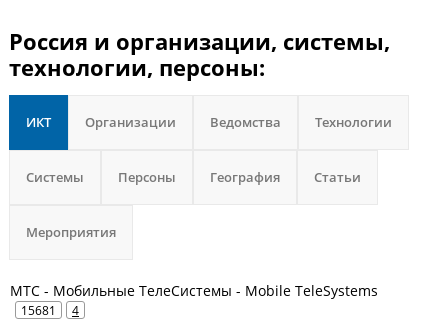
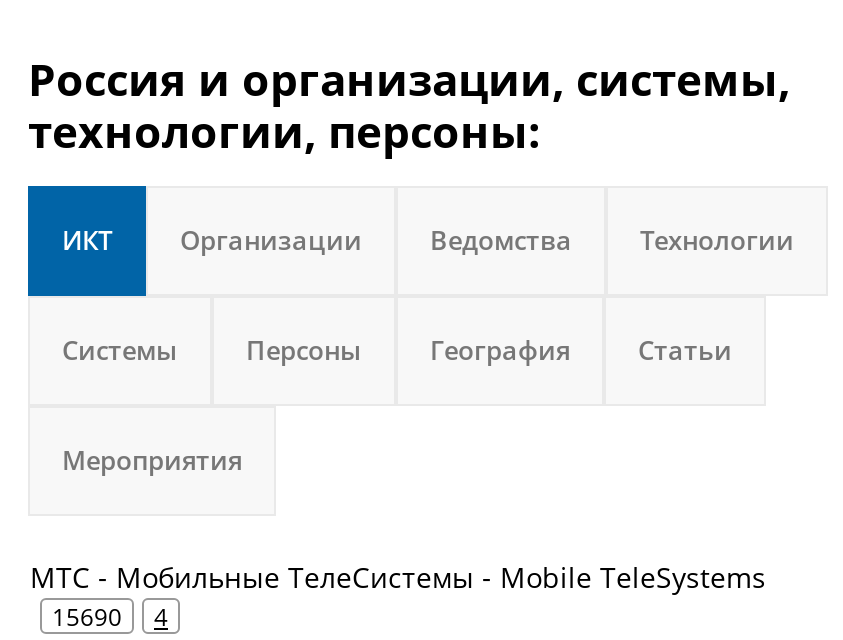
- 15681 4
+ 15690 4
